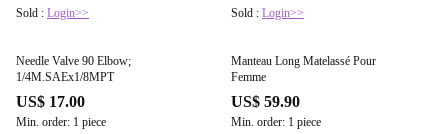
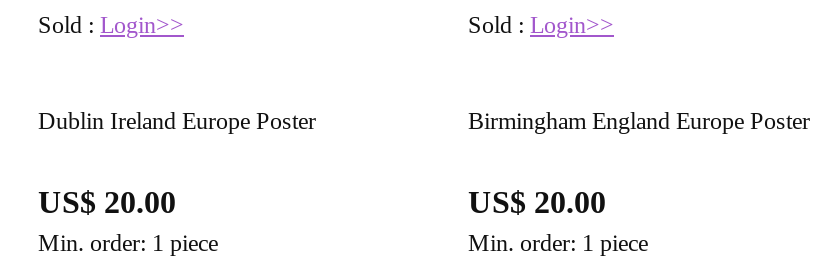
- Needle Valve 90 Elbow;
- 1/4M.SAEx1/8MPT
+ Dublin Ireland Europe Poster

- Manteau Long Matelassé Pour
- Femme
+ Birmingham England Europe Poster

- US$ 17.00
+ US$ 20.00

- US$ 59.90
+ US$ 20.00
